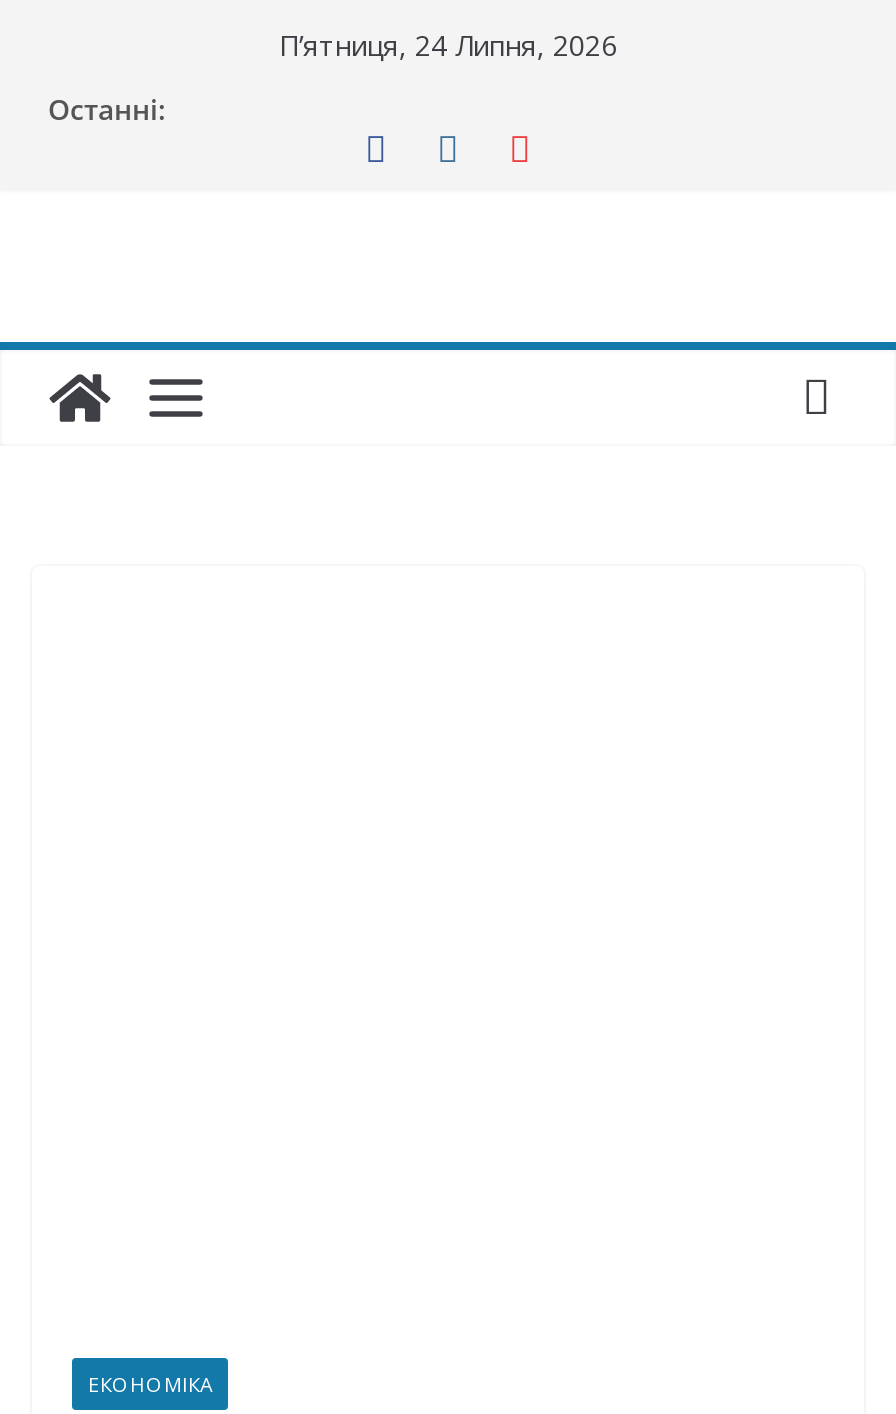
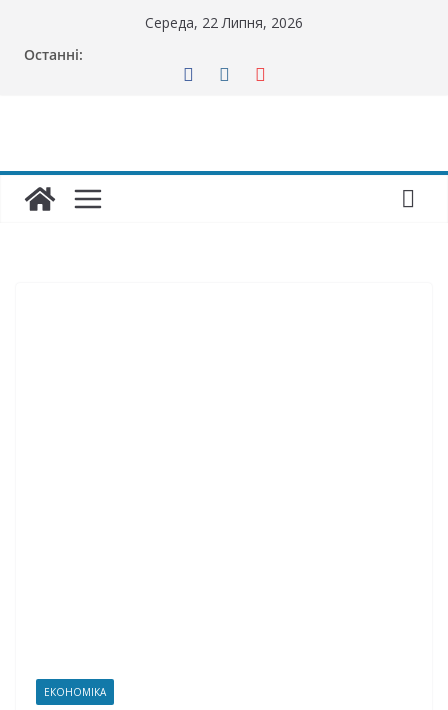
- П’ятниця, 24 Липня, 2026
+ Середа, 22 Липня, 2026
